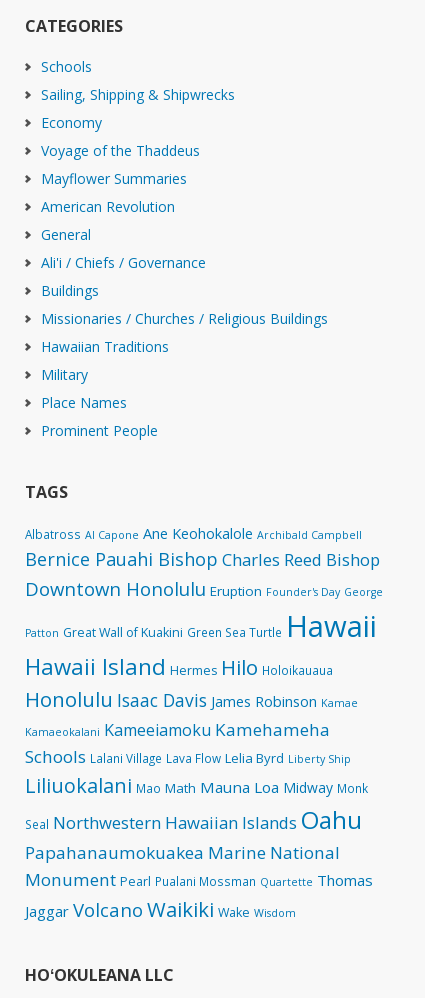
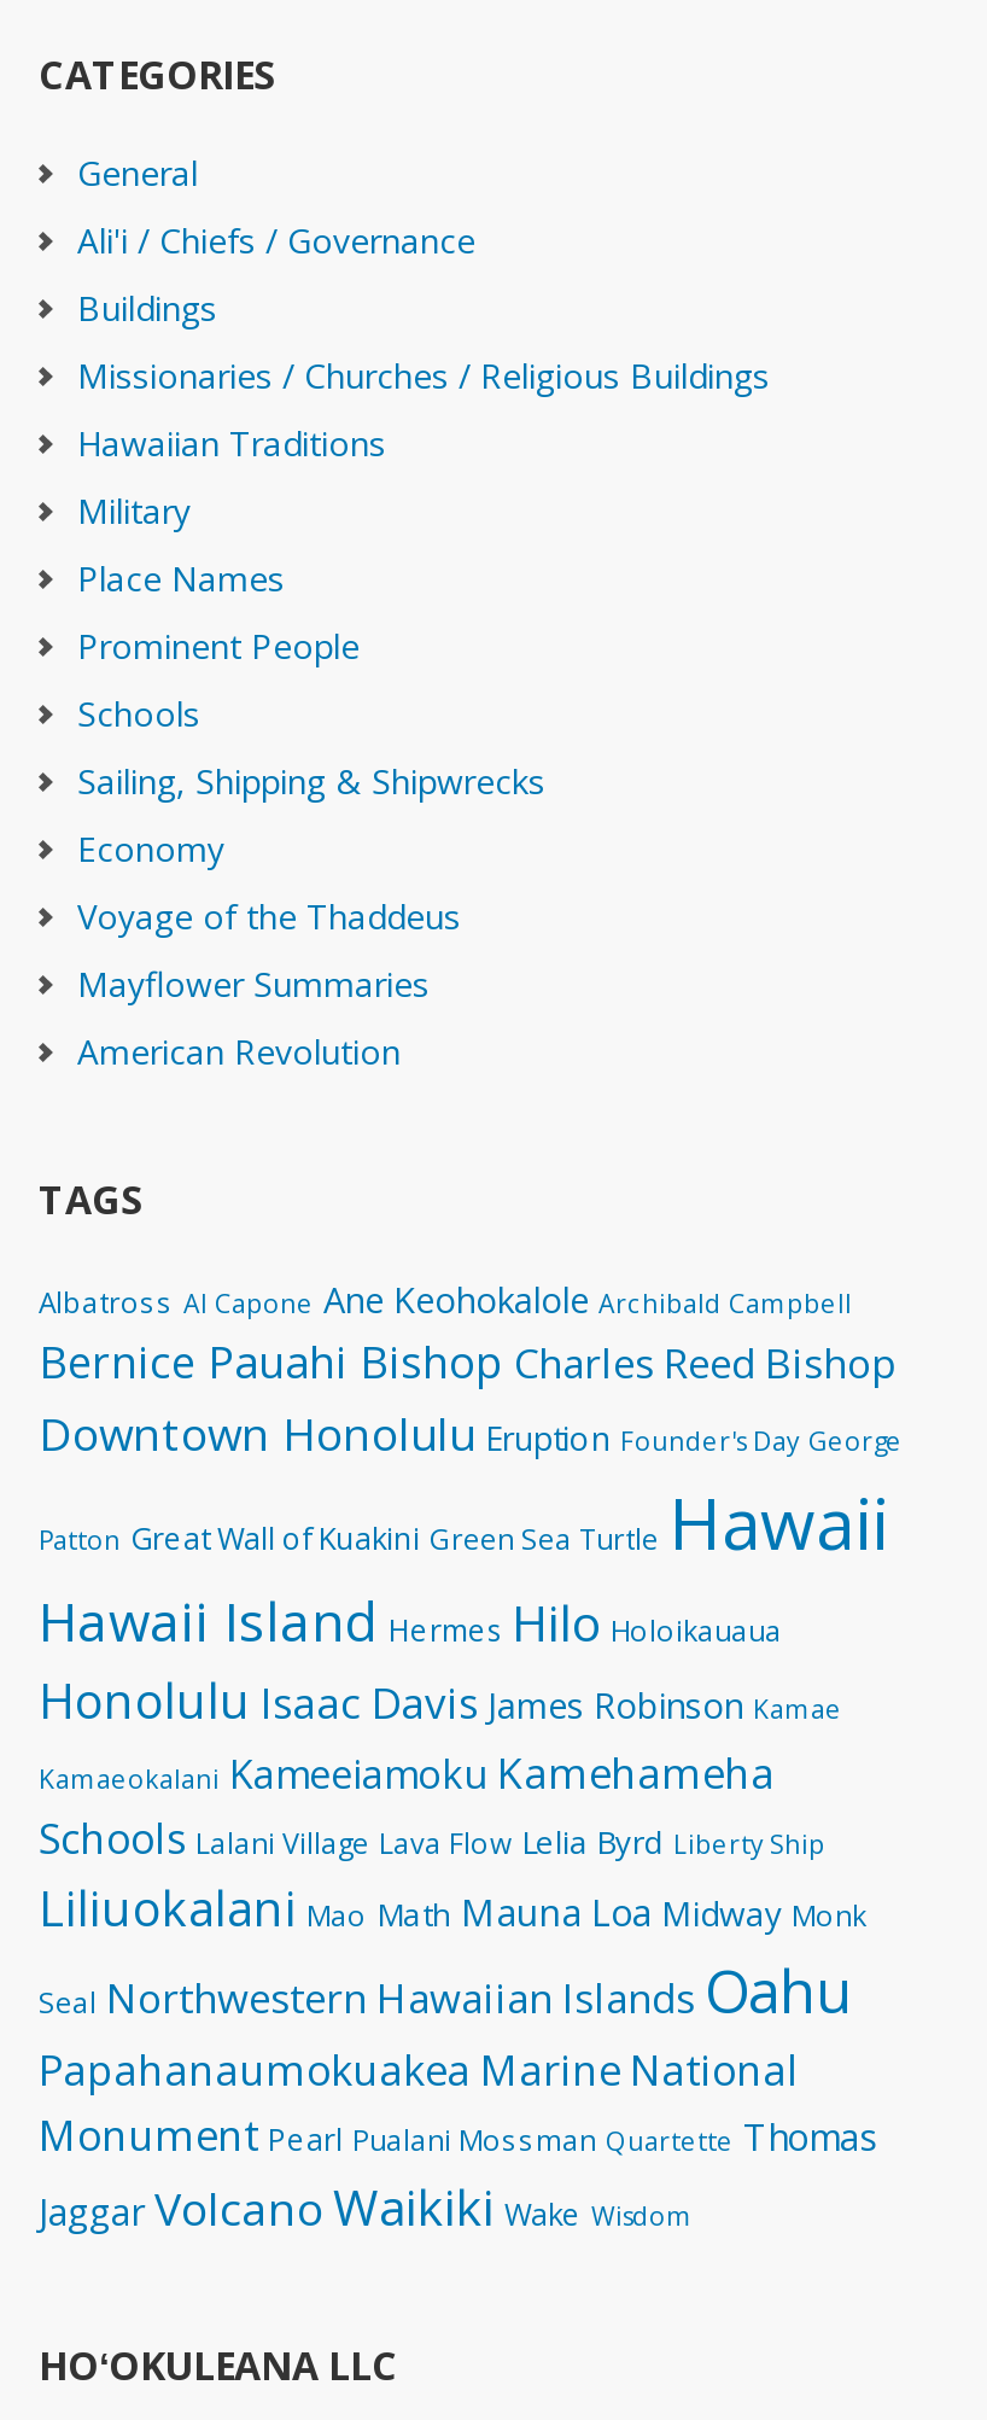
moved down: Schools | Sailing, Shipping & Shipwrecks | Economy | Voyage of the Thaddeus | Mayflower Summaries | American Revolution

moved up: General | Ali'i / Chiefs / Governance | Buildings | Missionaries / Churches / Religious Buildings | Hawaiian Traditions | Military | Place Names | Prominent People
